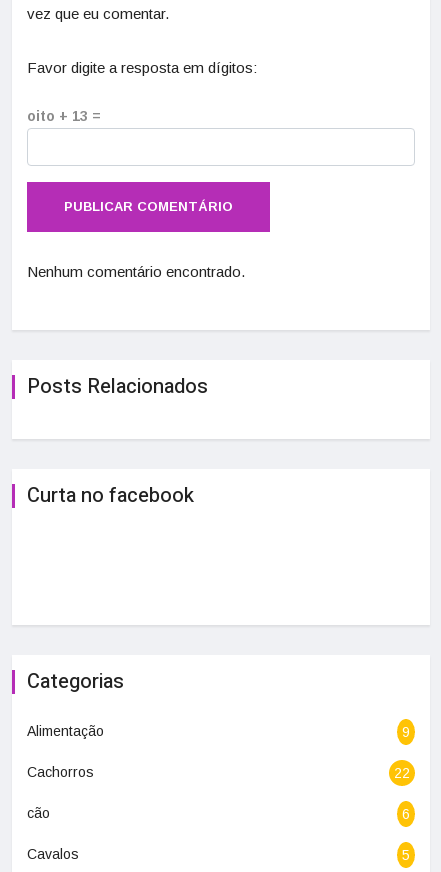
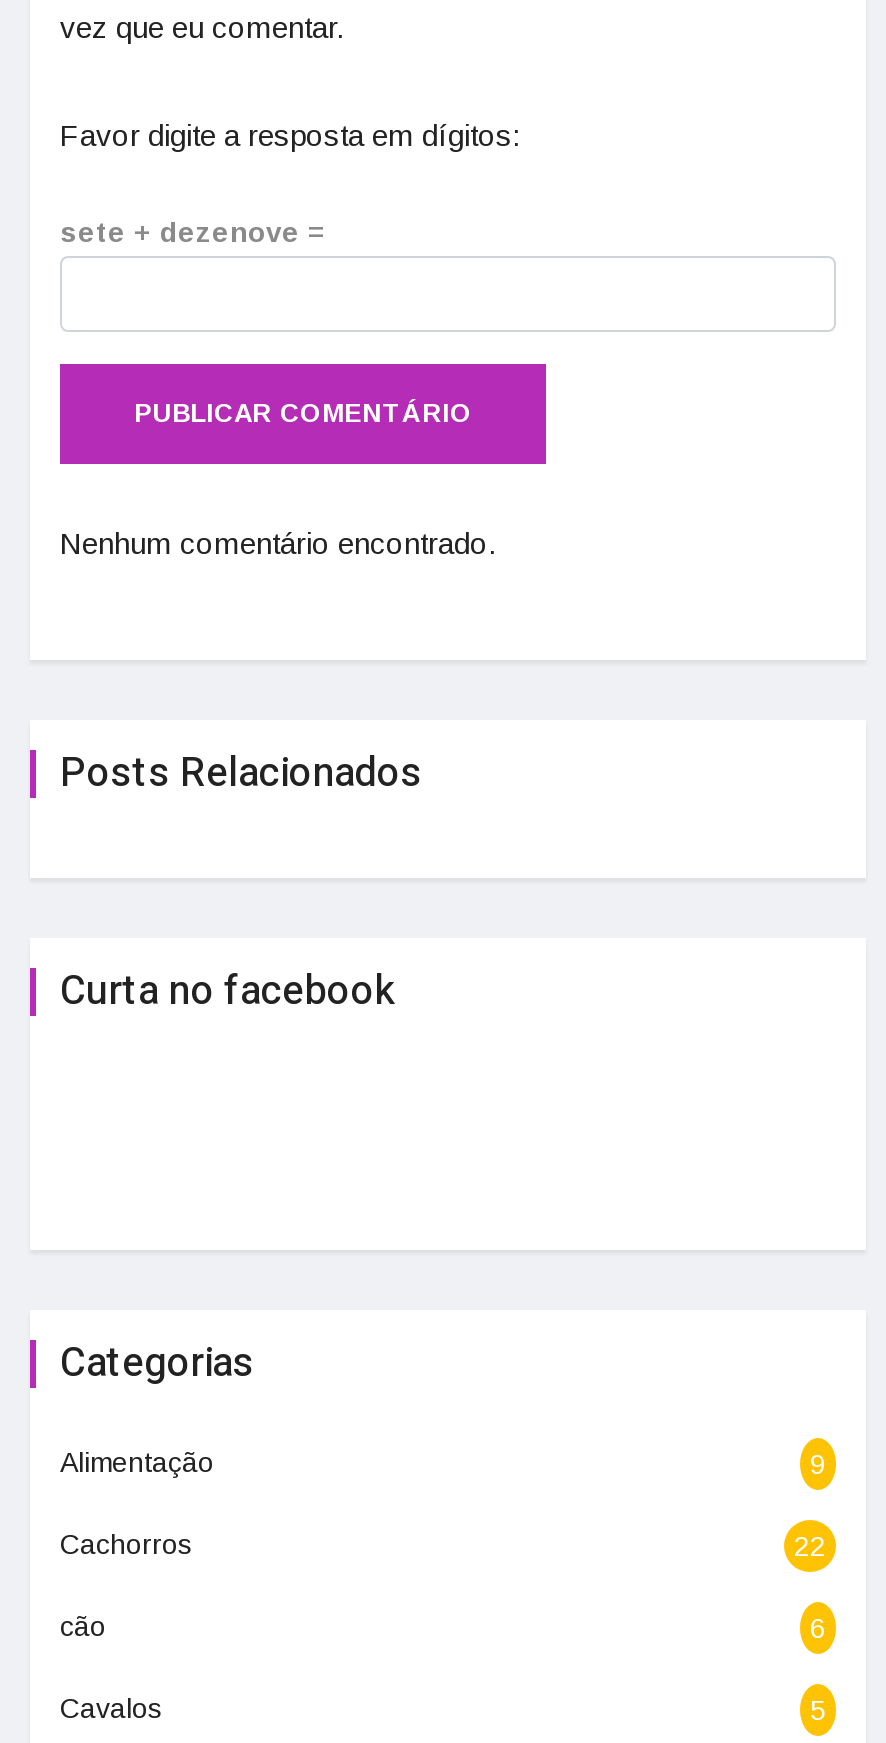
- oito + 13 =
+ sete + dezenove =
